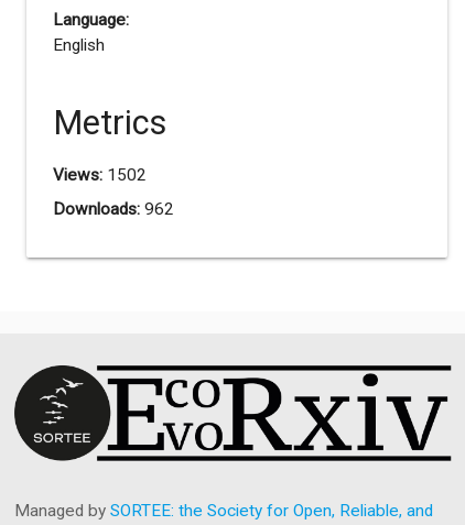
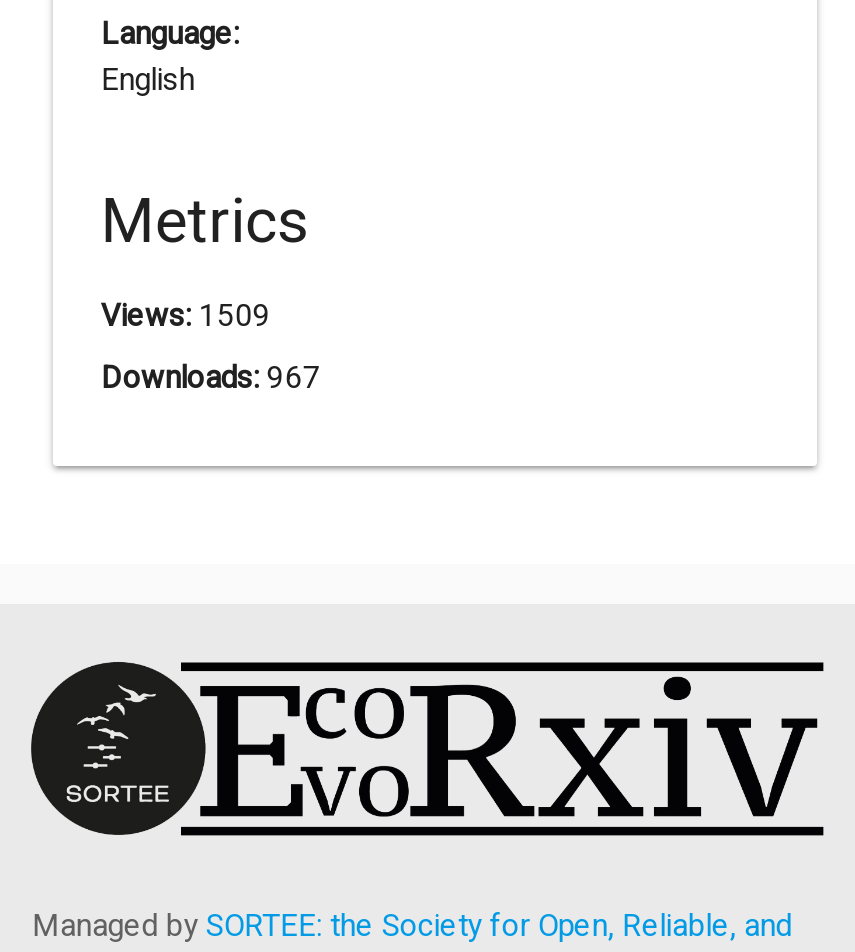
- Views: 1502
+ Views: 1509

- Downloads: 962
+ Downloads: 967
